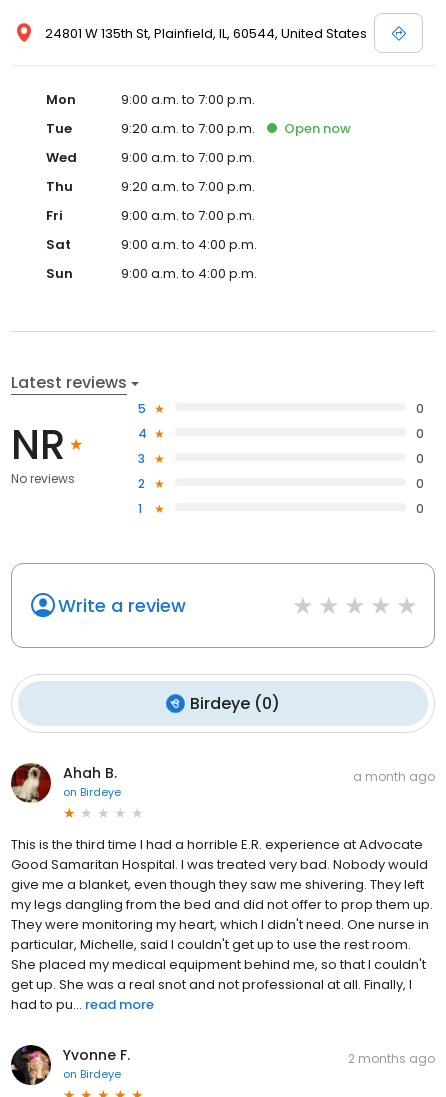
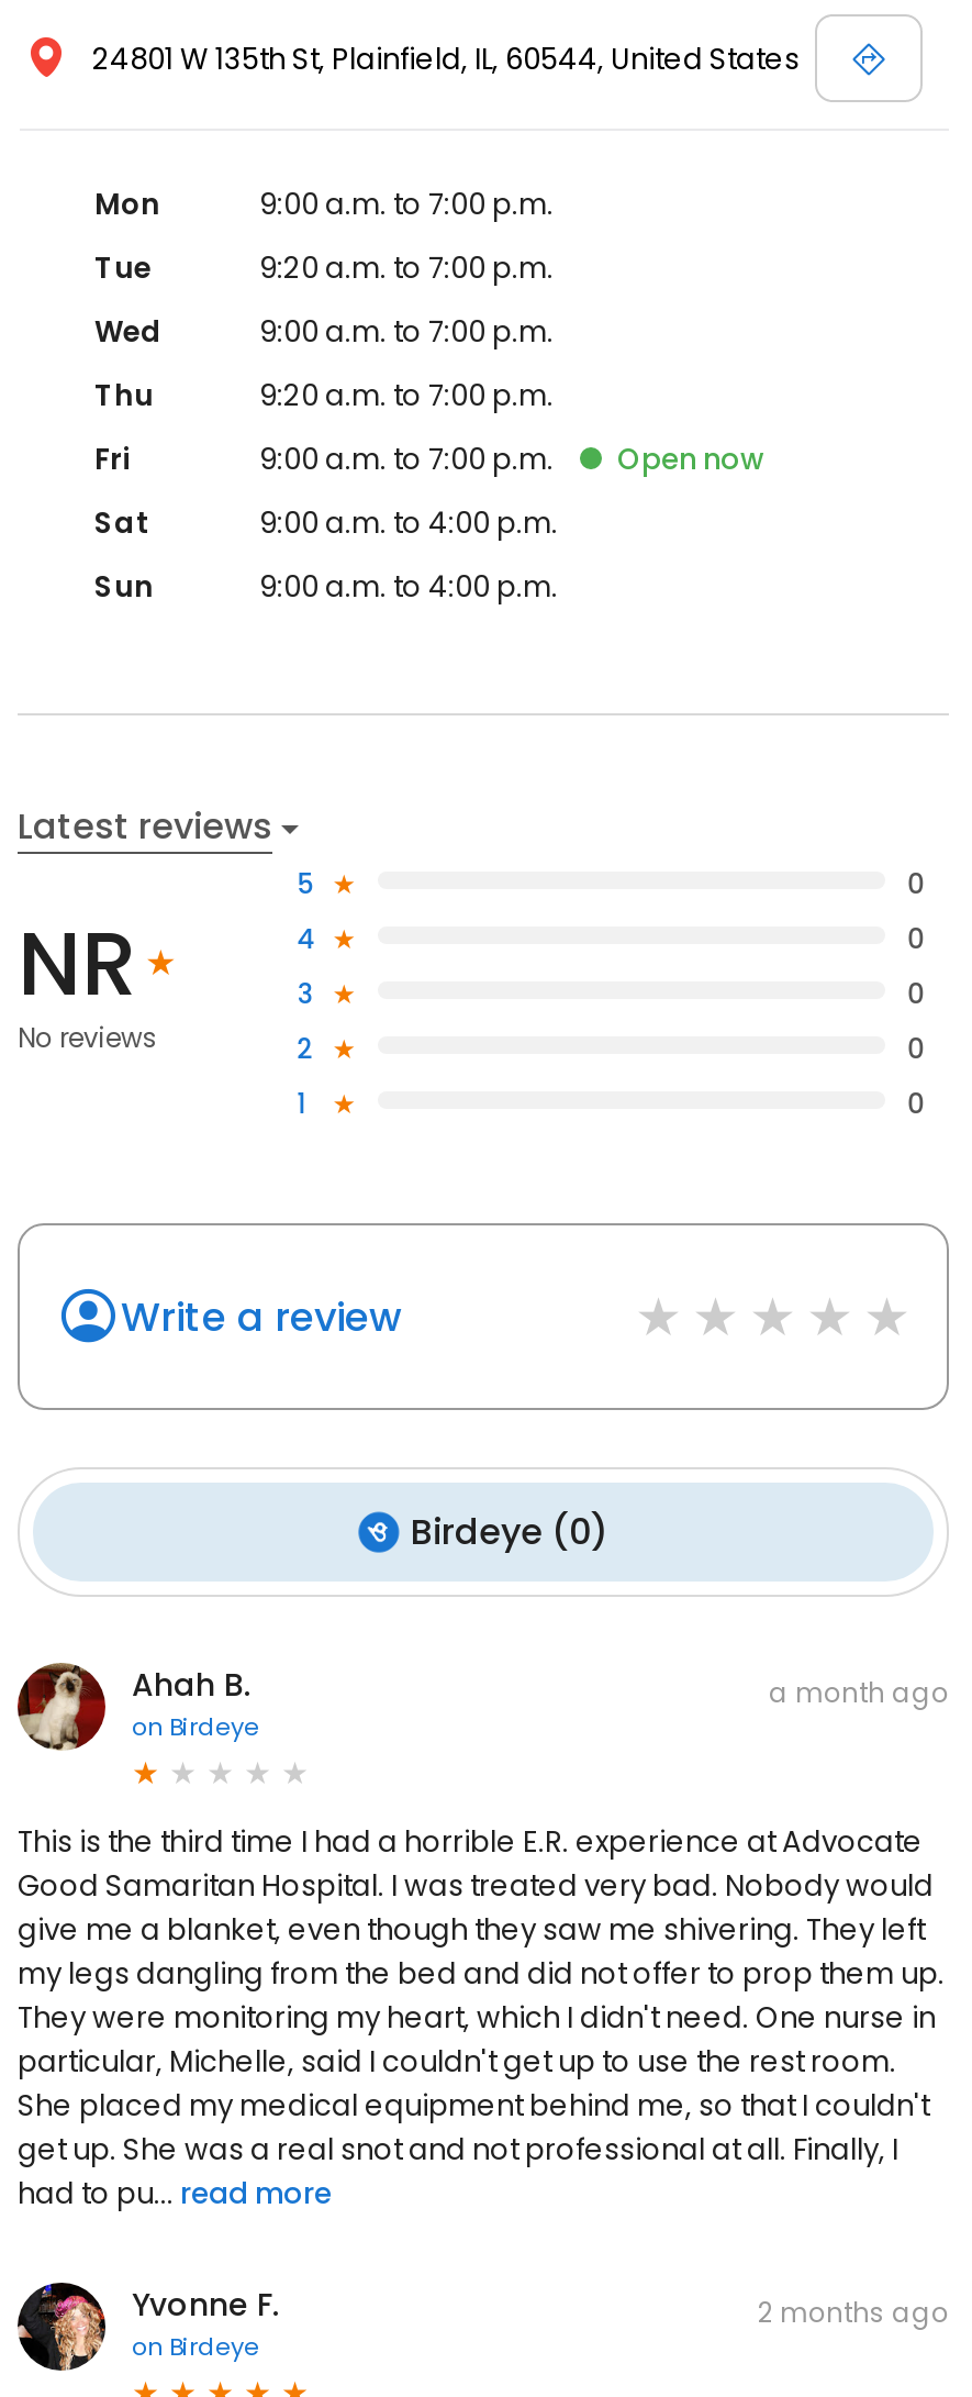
moved down: Open now
